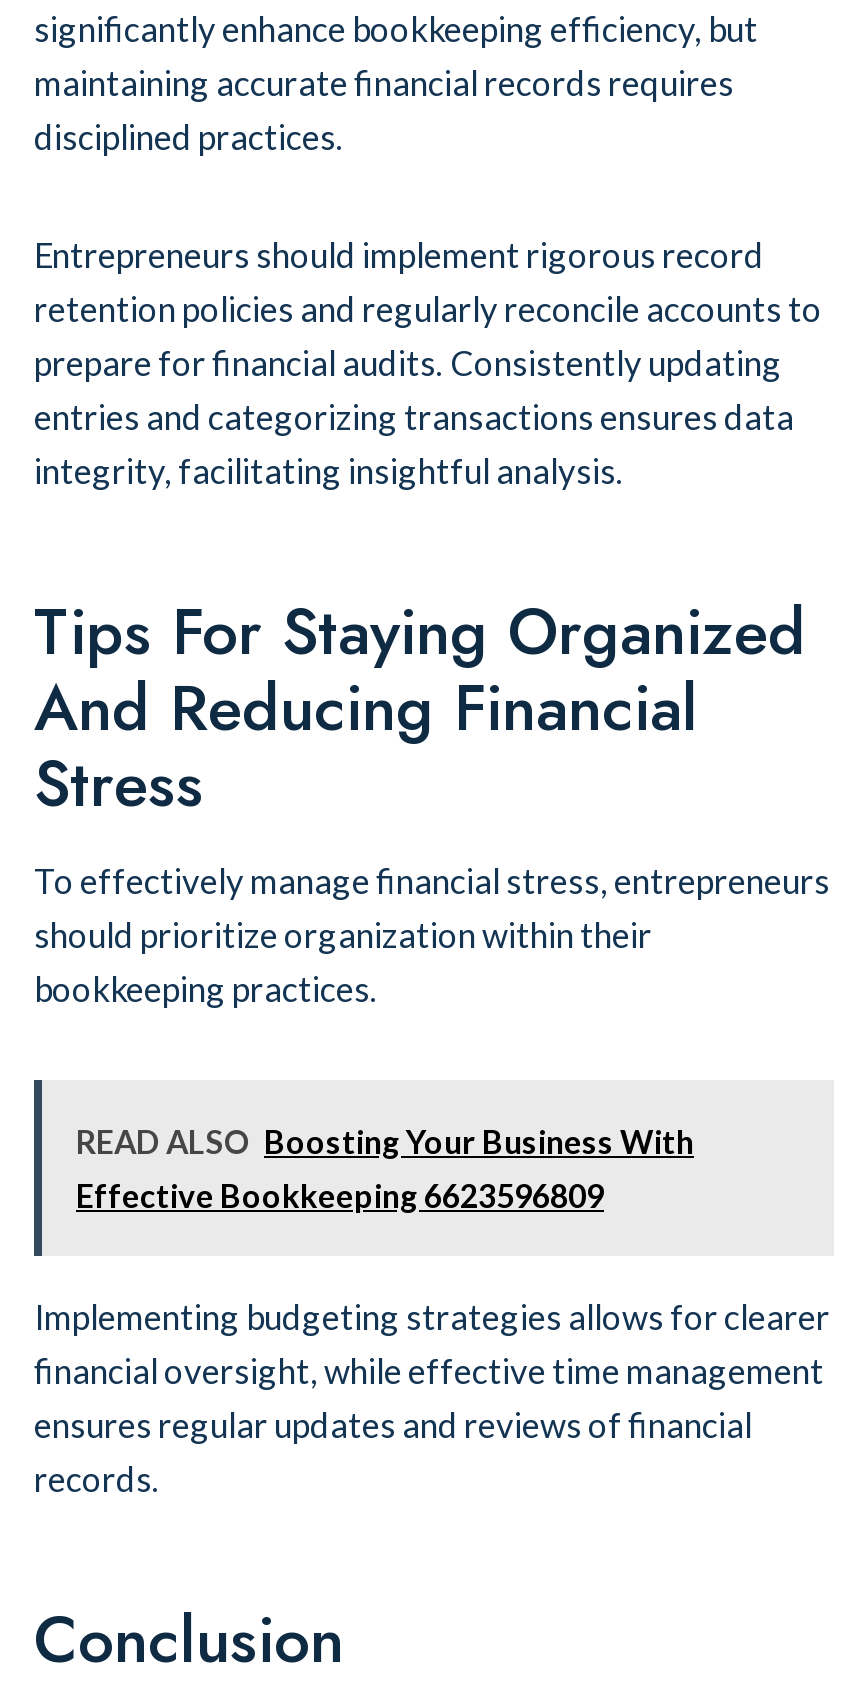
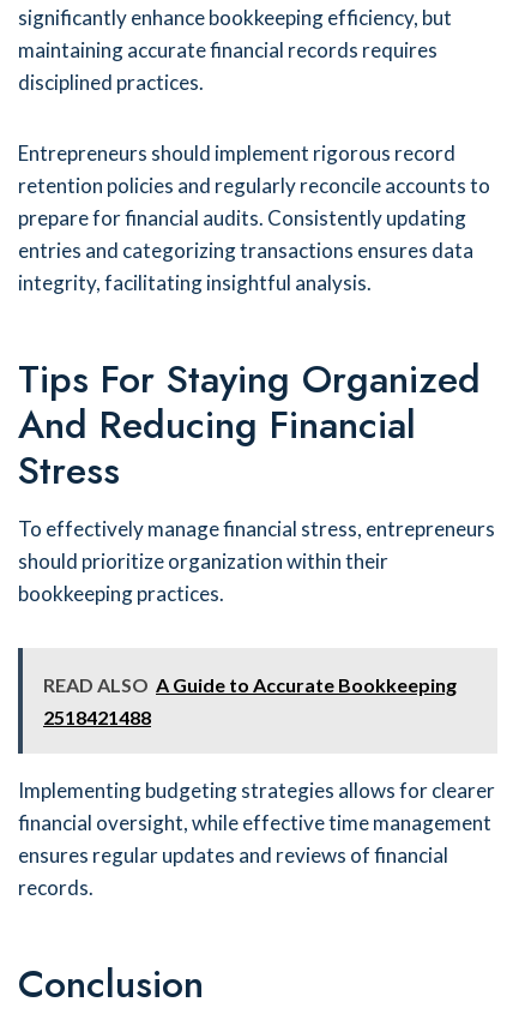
- READ ALSO Boosting Your Business With
- Effective Bookkeeping 6623596809
+ READ ALSO A Guide to Accurate Bookkeeping
+ 2518421488
